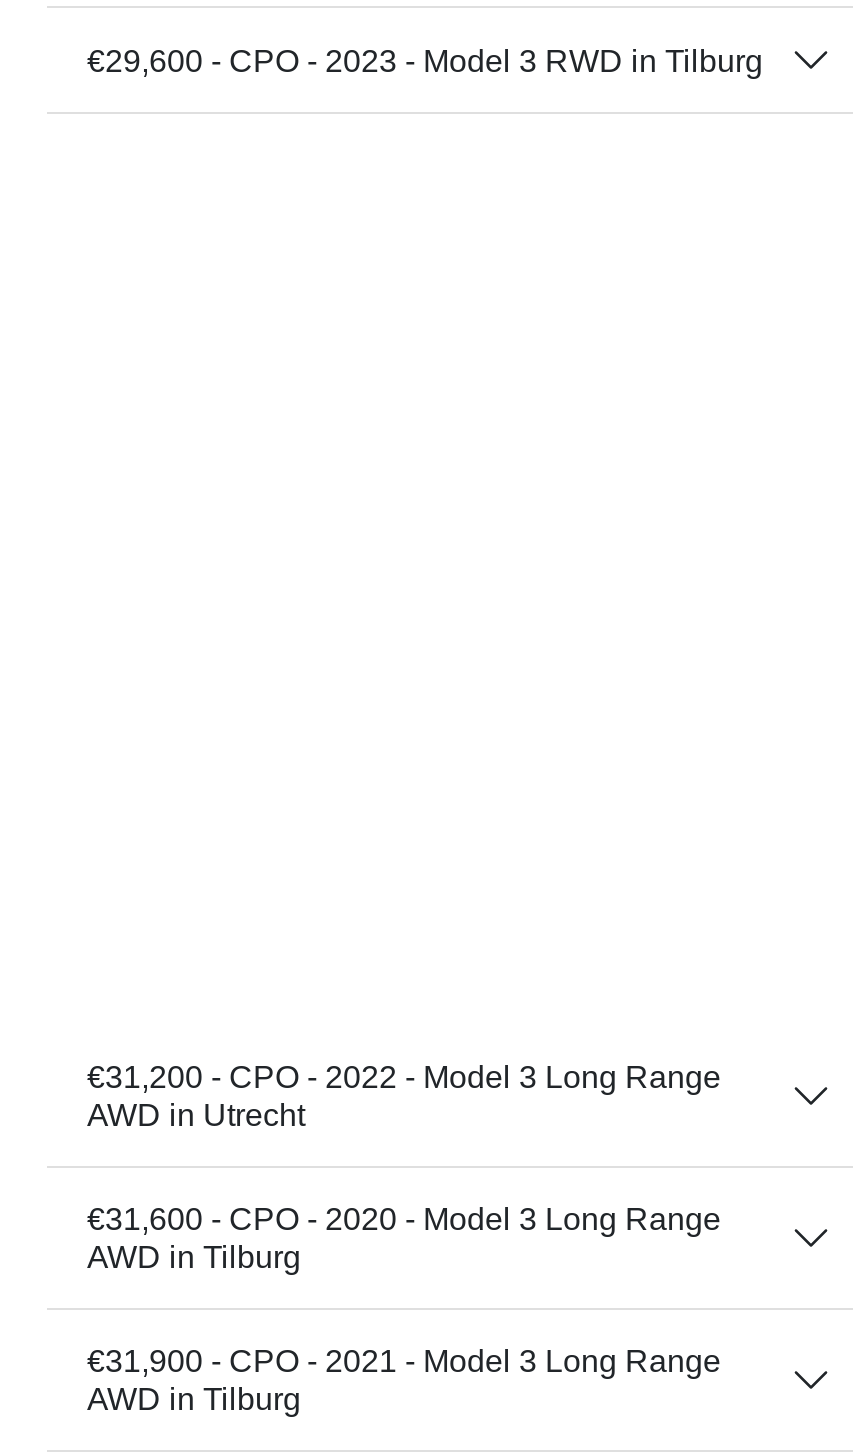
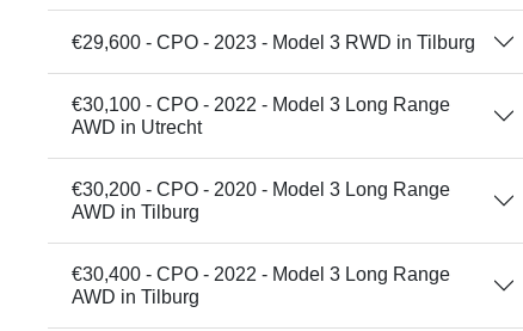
- €31,200 - CPO - 2022 - Model 3 Long Range
+ €30,100 - CPO - 2022 - Model 3 Long Range

- €31,600 - CPO - 2020 - Model 3 Long Range
+ €30,200 - CPO - 2020 - Model 3 Long Range

- €31,900 - CPO - 2021 - Model 3 Long Range
+ €30,400 - CPO - 2022 - Model 3 Long Range
